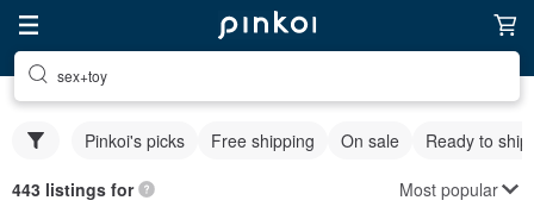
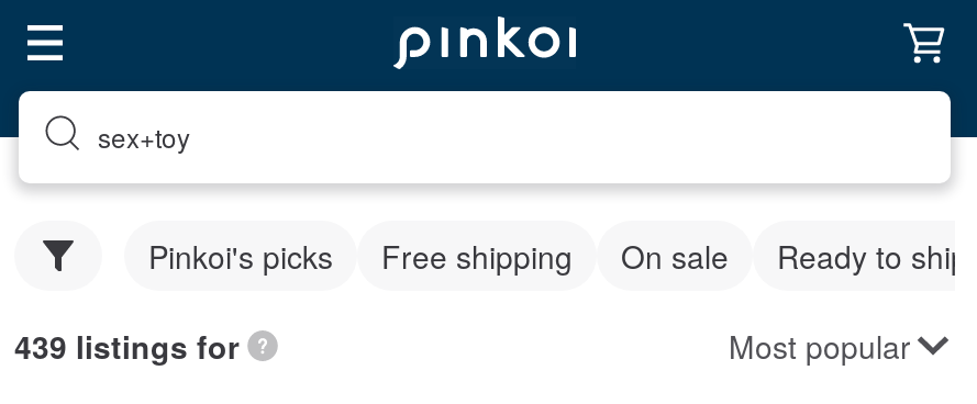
- 443 listings for
+ 439 listings for
